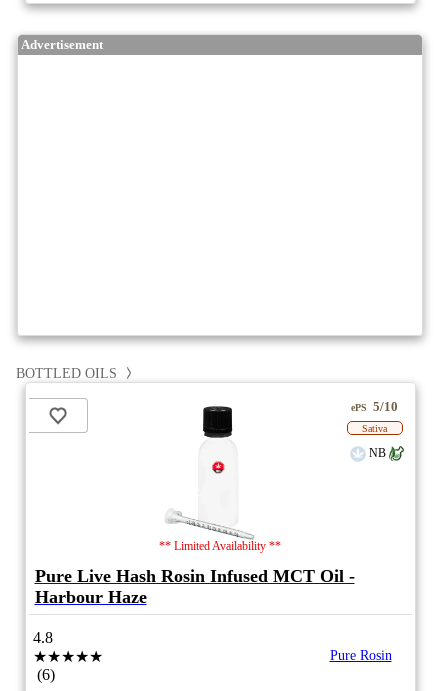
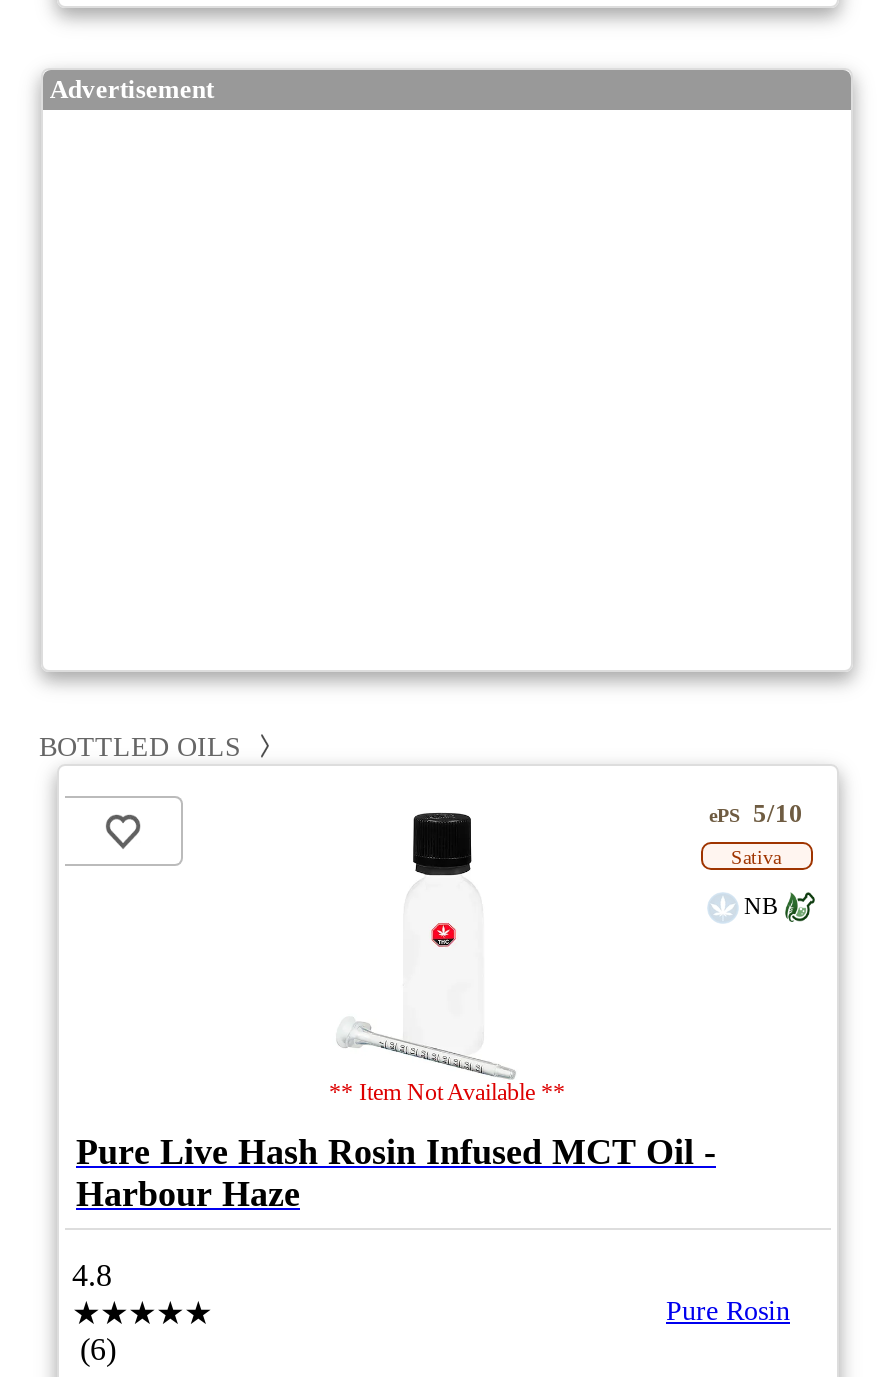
- ** Limited Availability **
+ ** Item Not Available **
